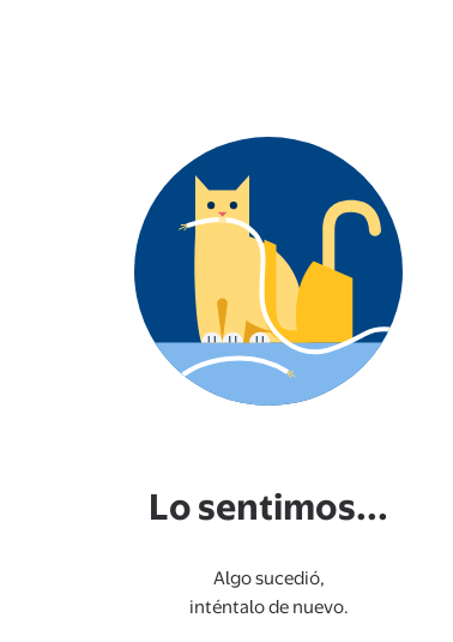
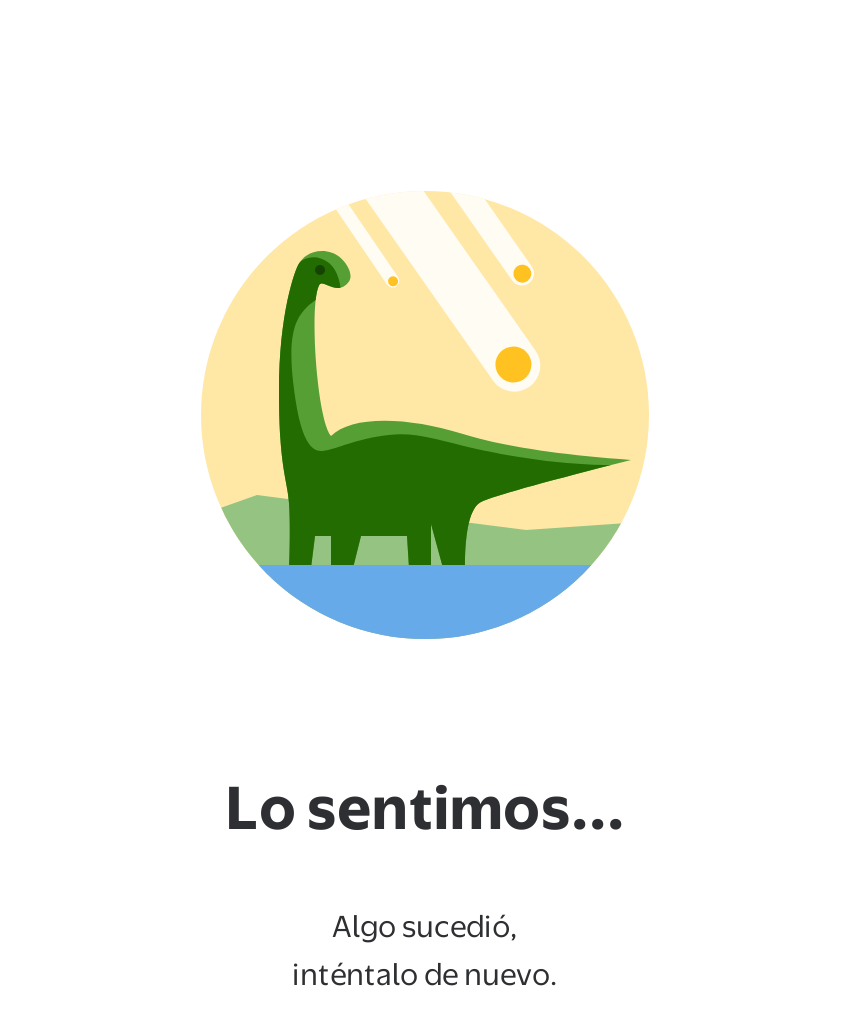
- [image]
+ [image]
